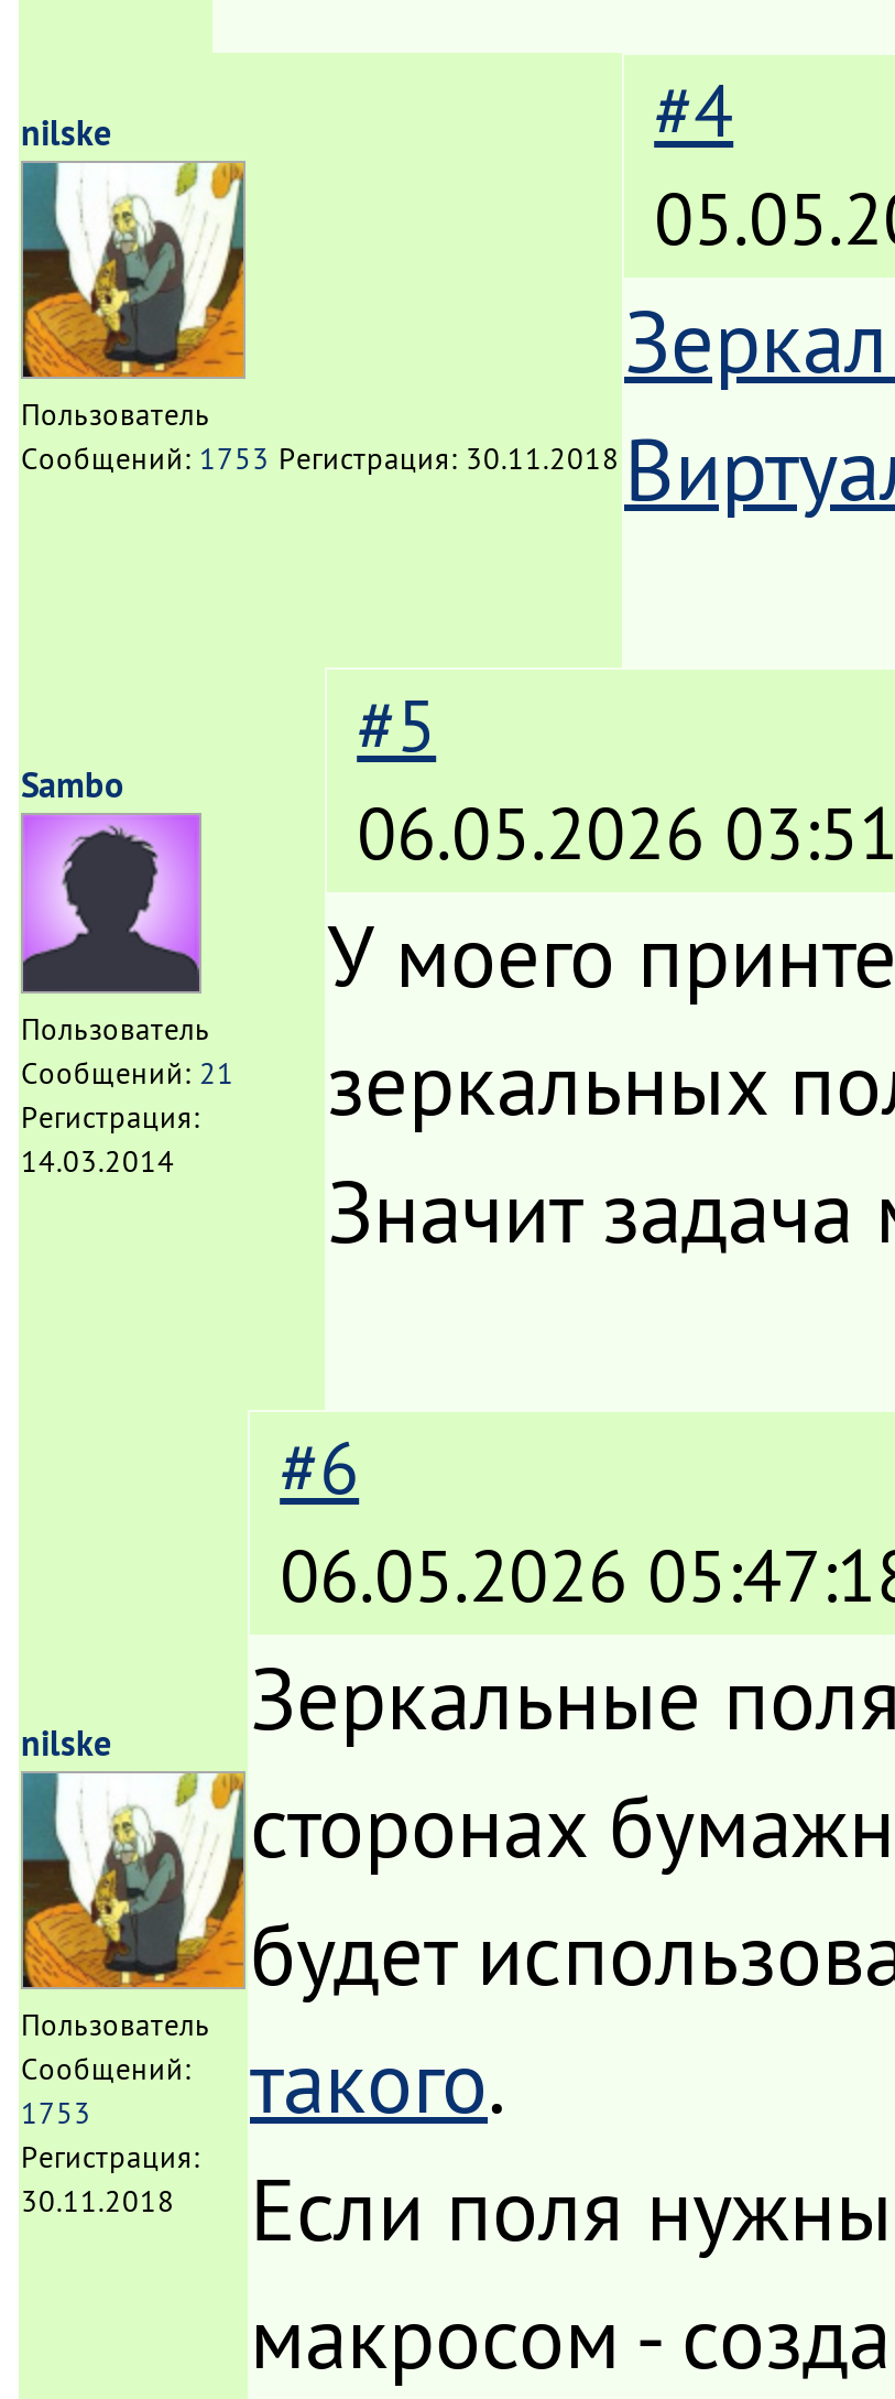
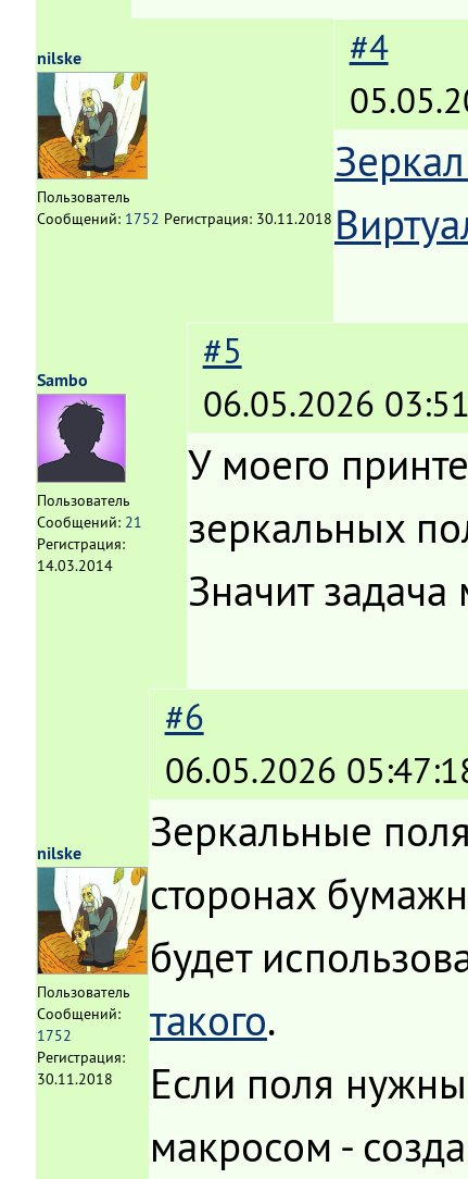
- Сообщений: 1753 Регистрация: 30.11.2018
+ Сообщений: 1752 Регистрация: 30.11.2018

- 1753
+ 1752
